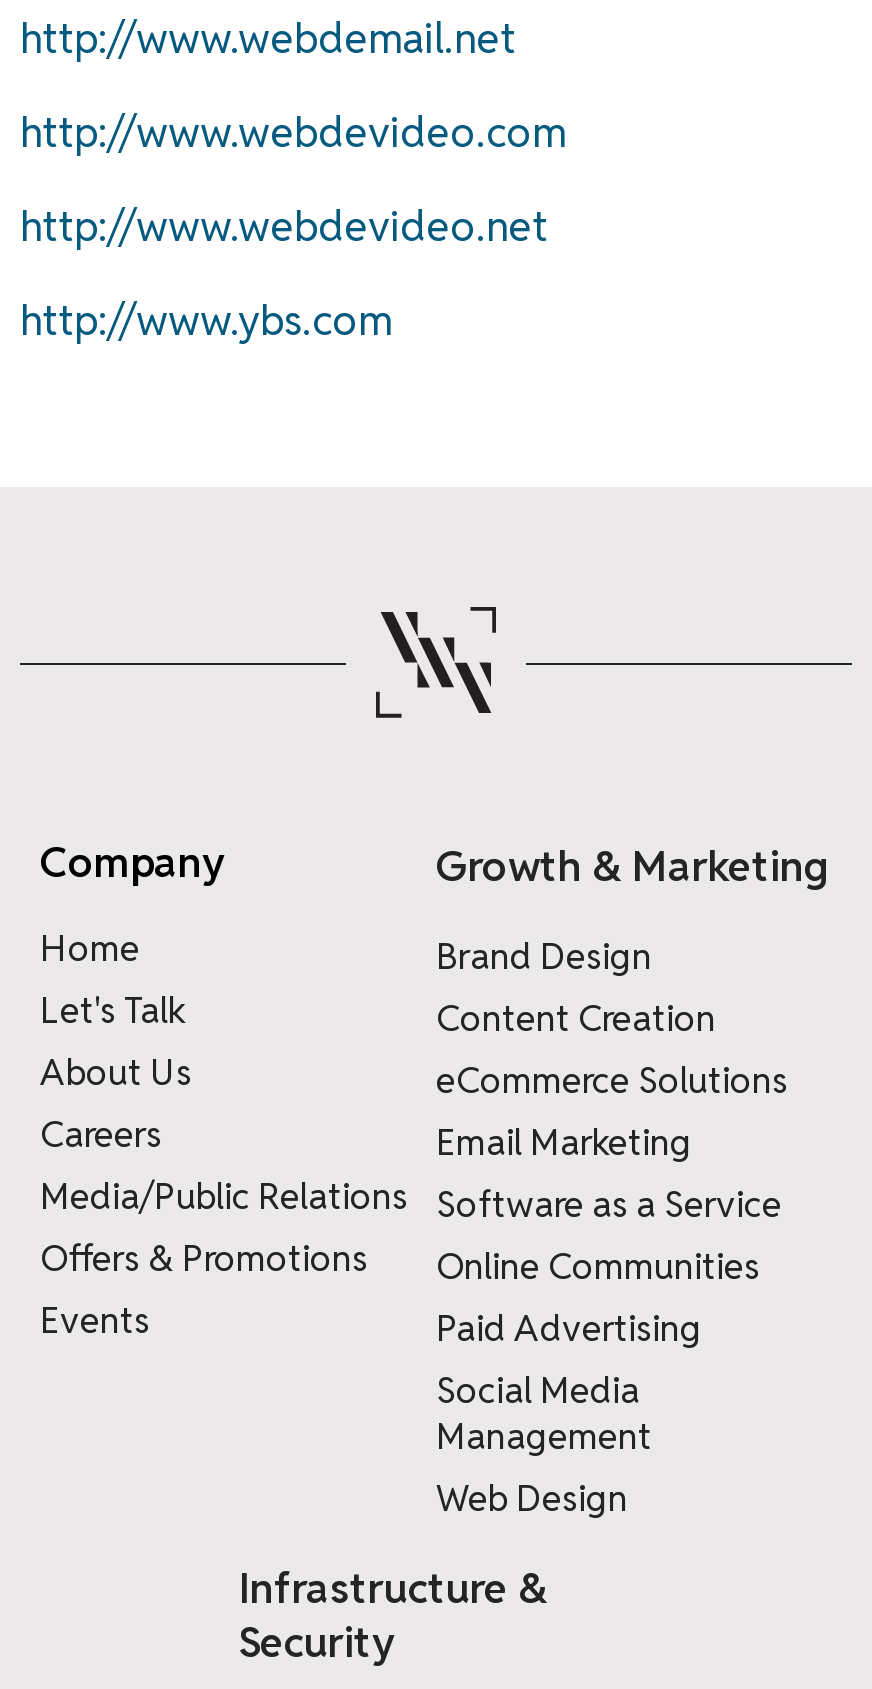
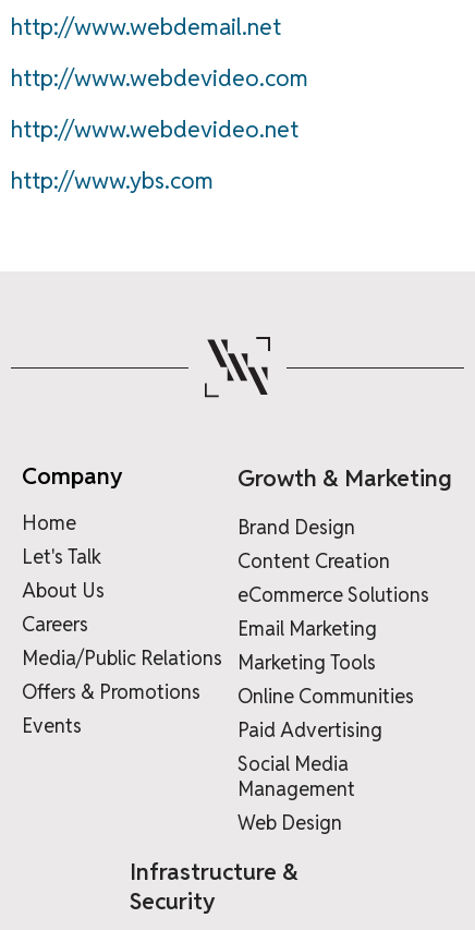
- Software as a Service
+ Marketing Tools
